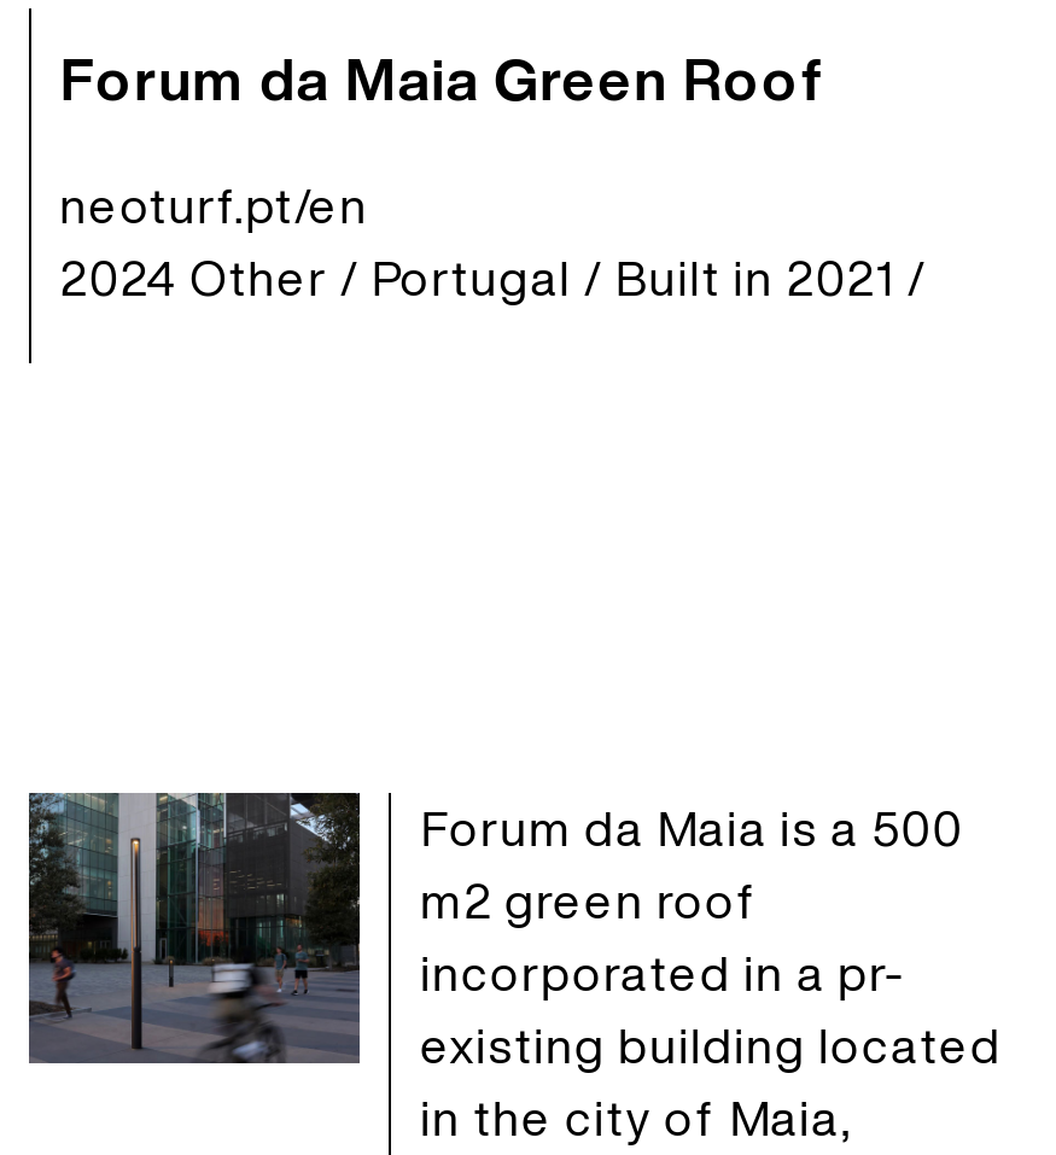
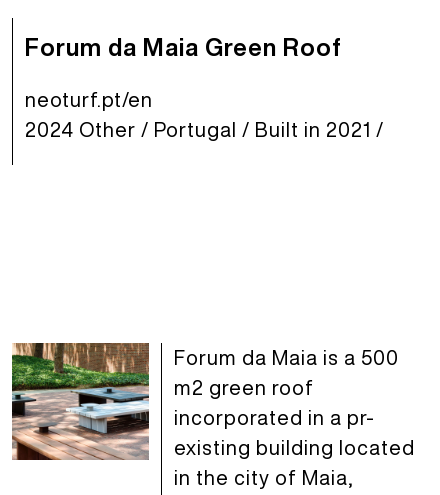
- [image]
+ [image]
